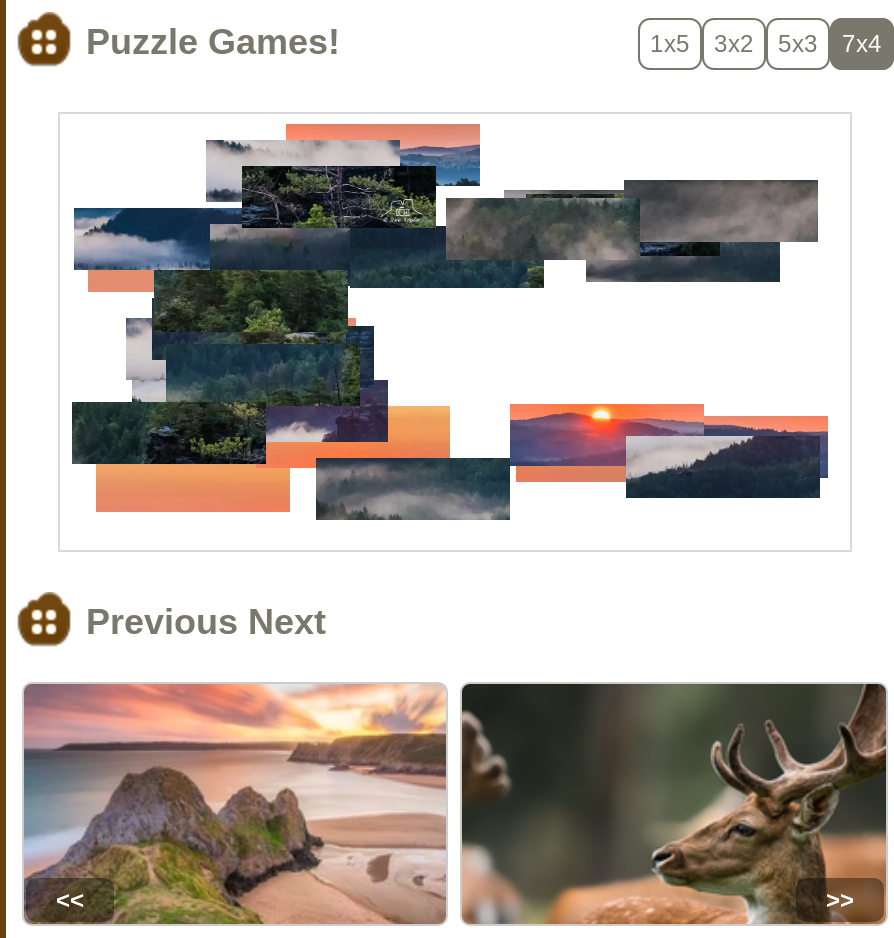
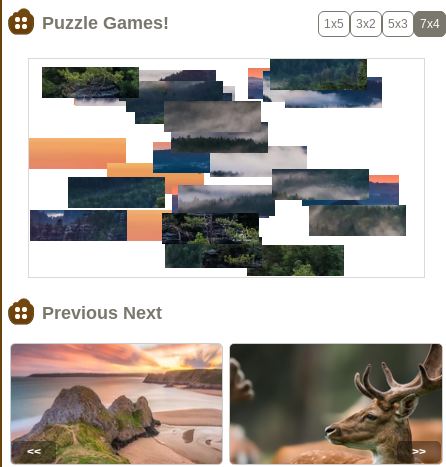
- [image]
+ [image]
